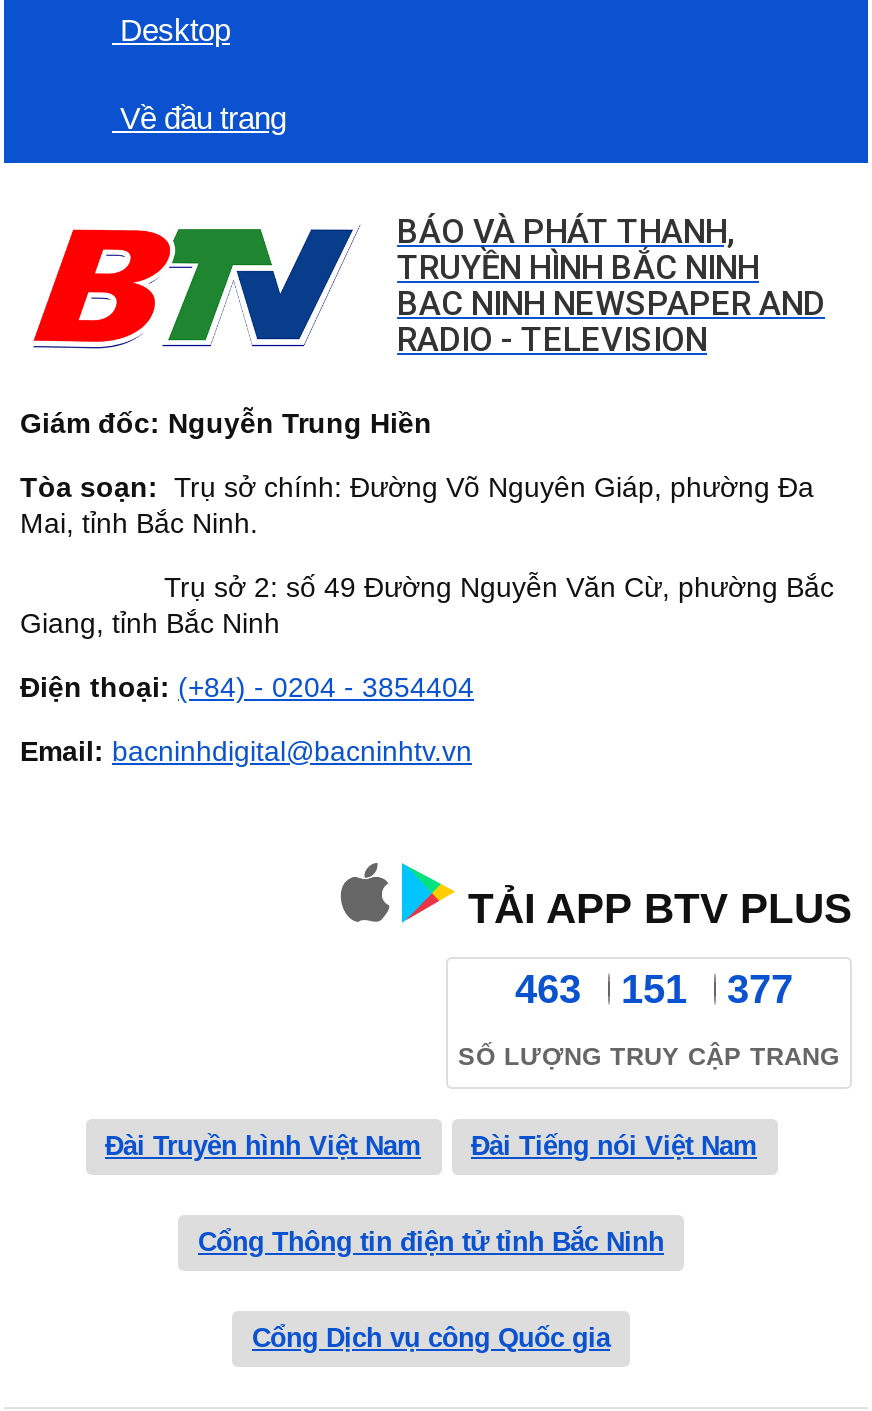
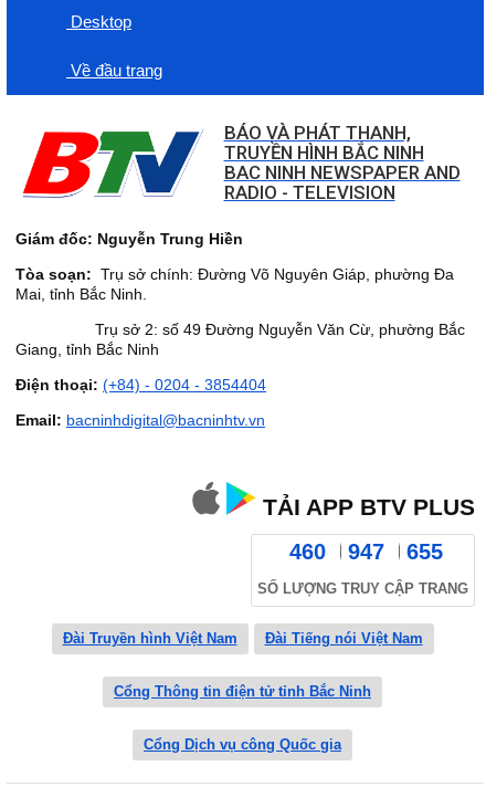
- 463
+ 460

- 151
+ 947

- 377
+ 655
